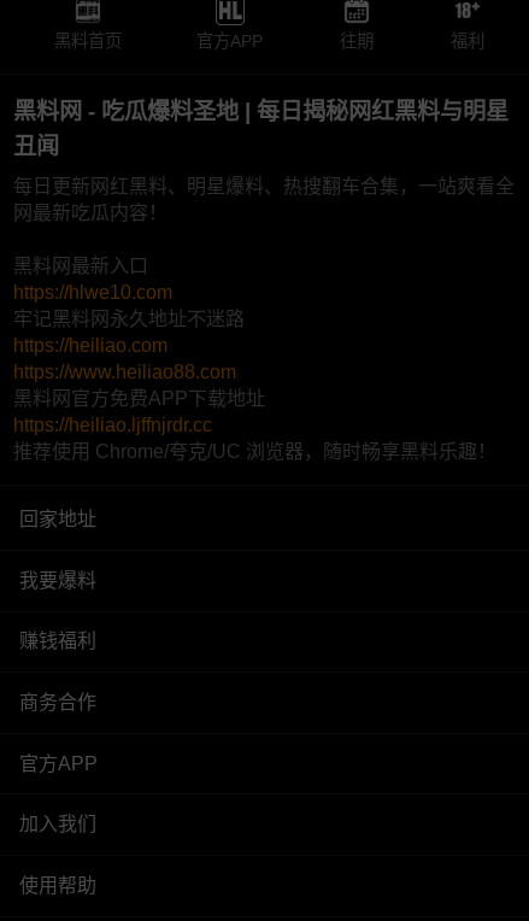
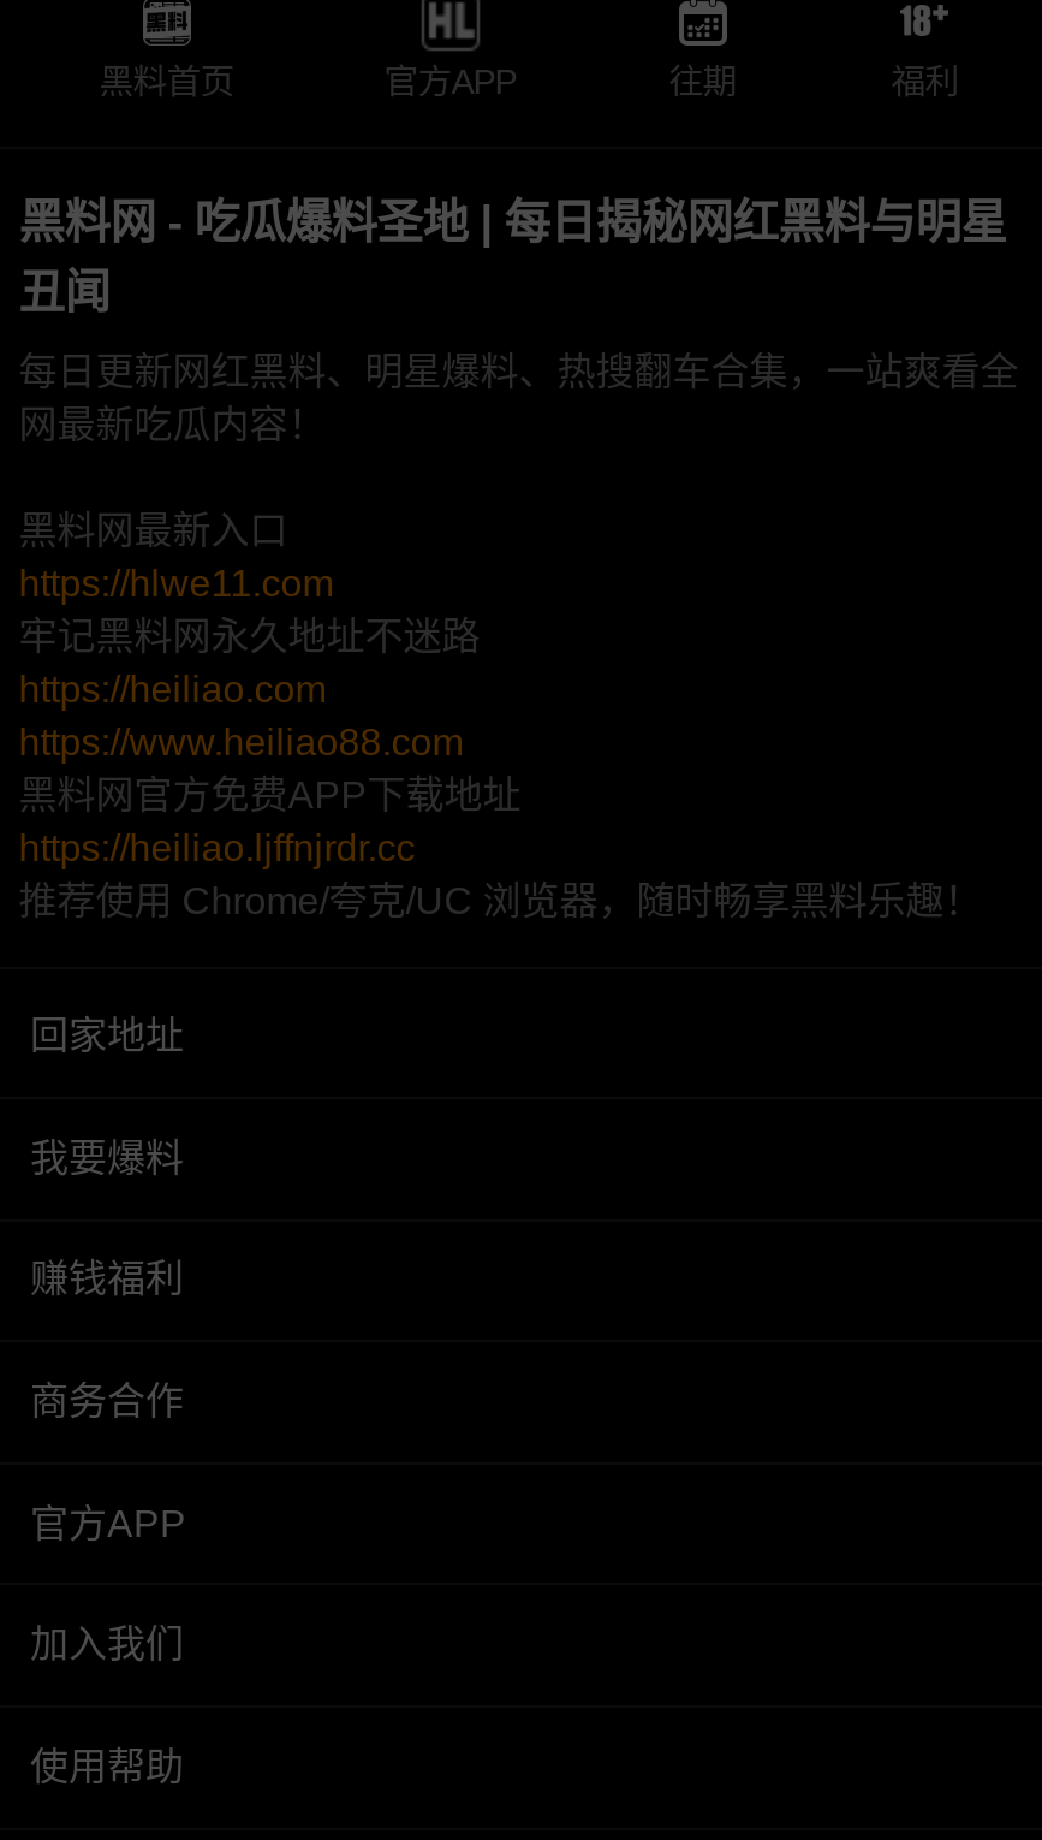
- https://hlwe10.com
+ https://hlwe11.com
